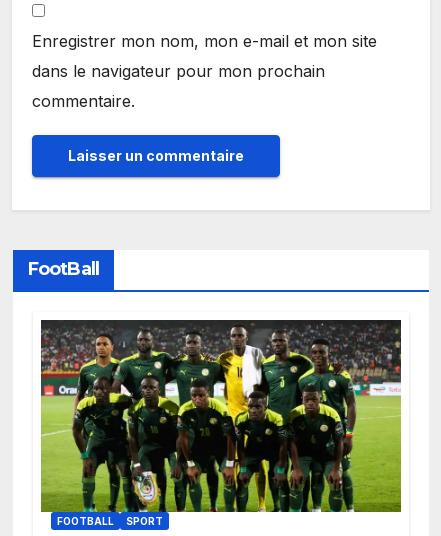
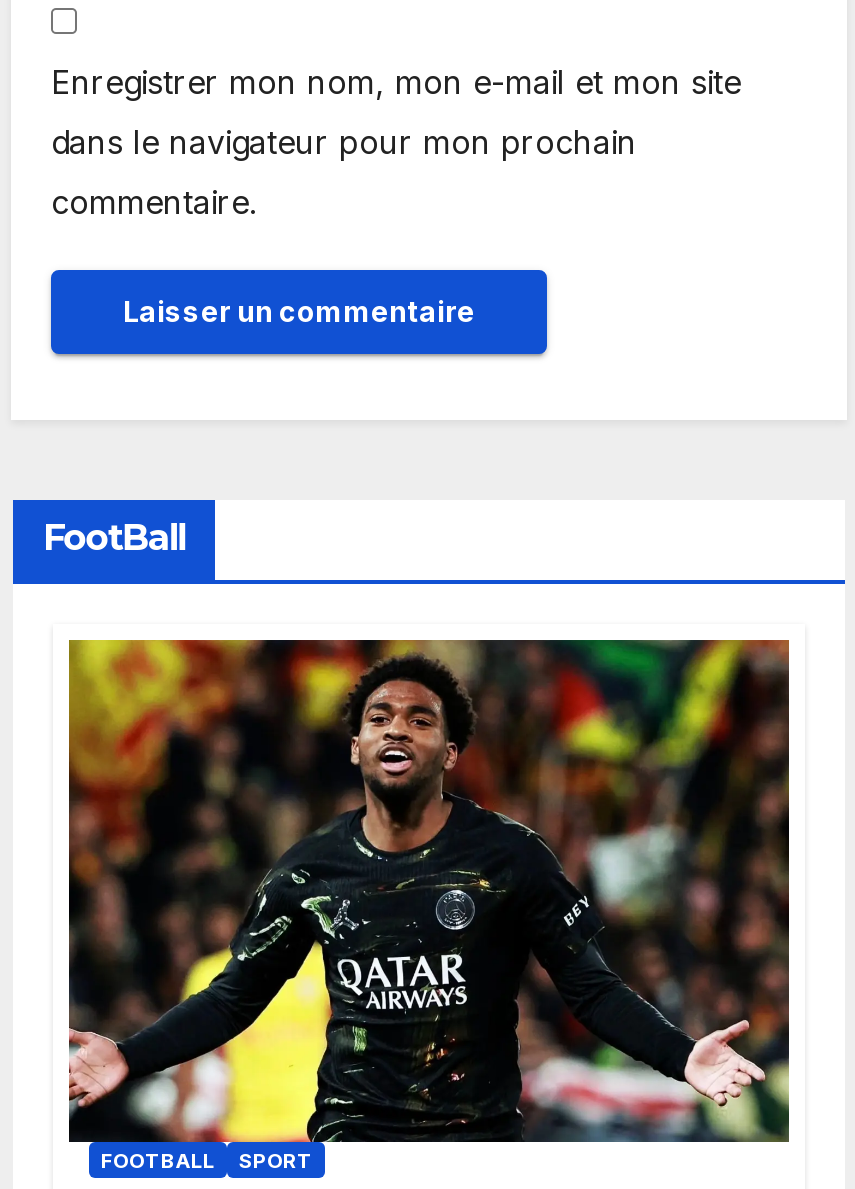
- [image]
+ [image]
